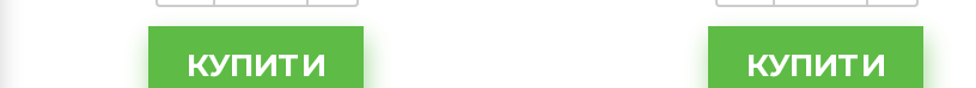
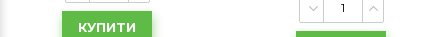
- КУПИТИ
